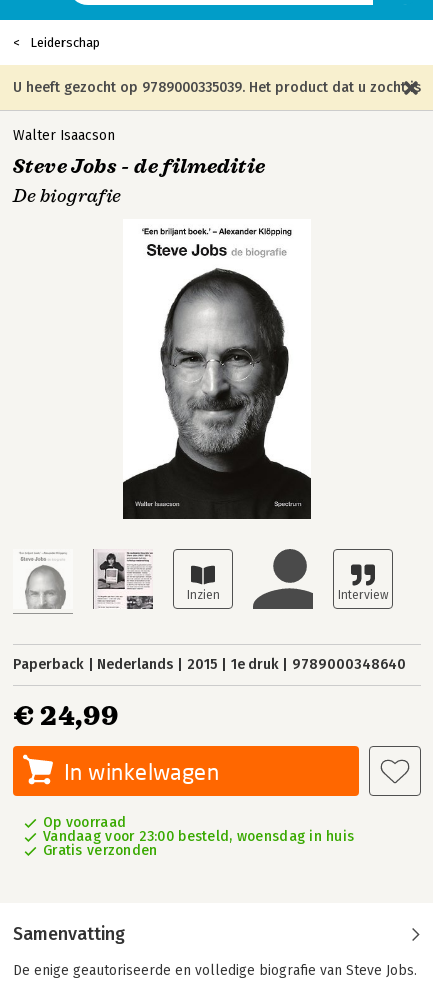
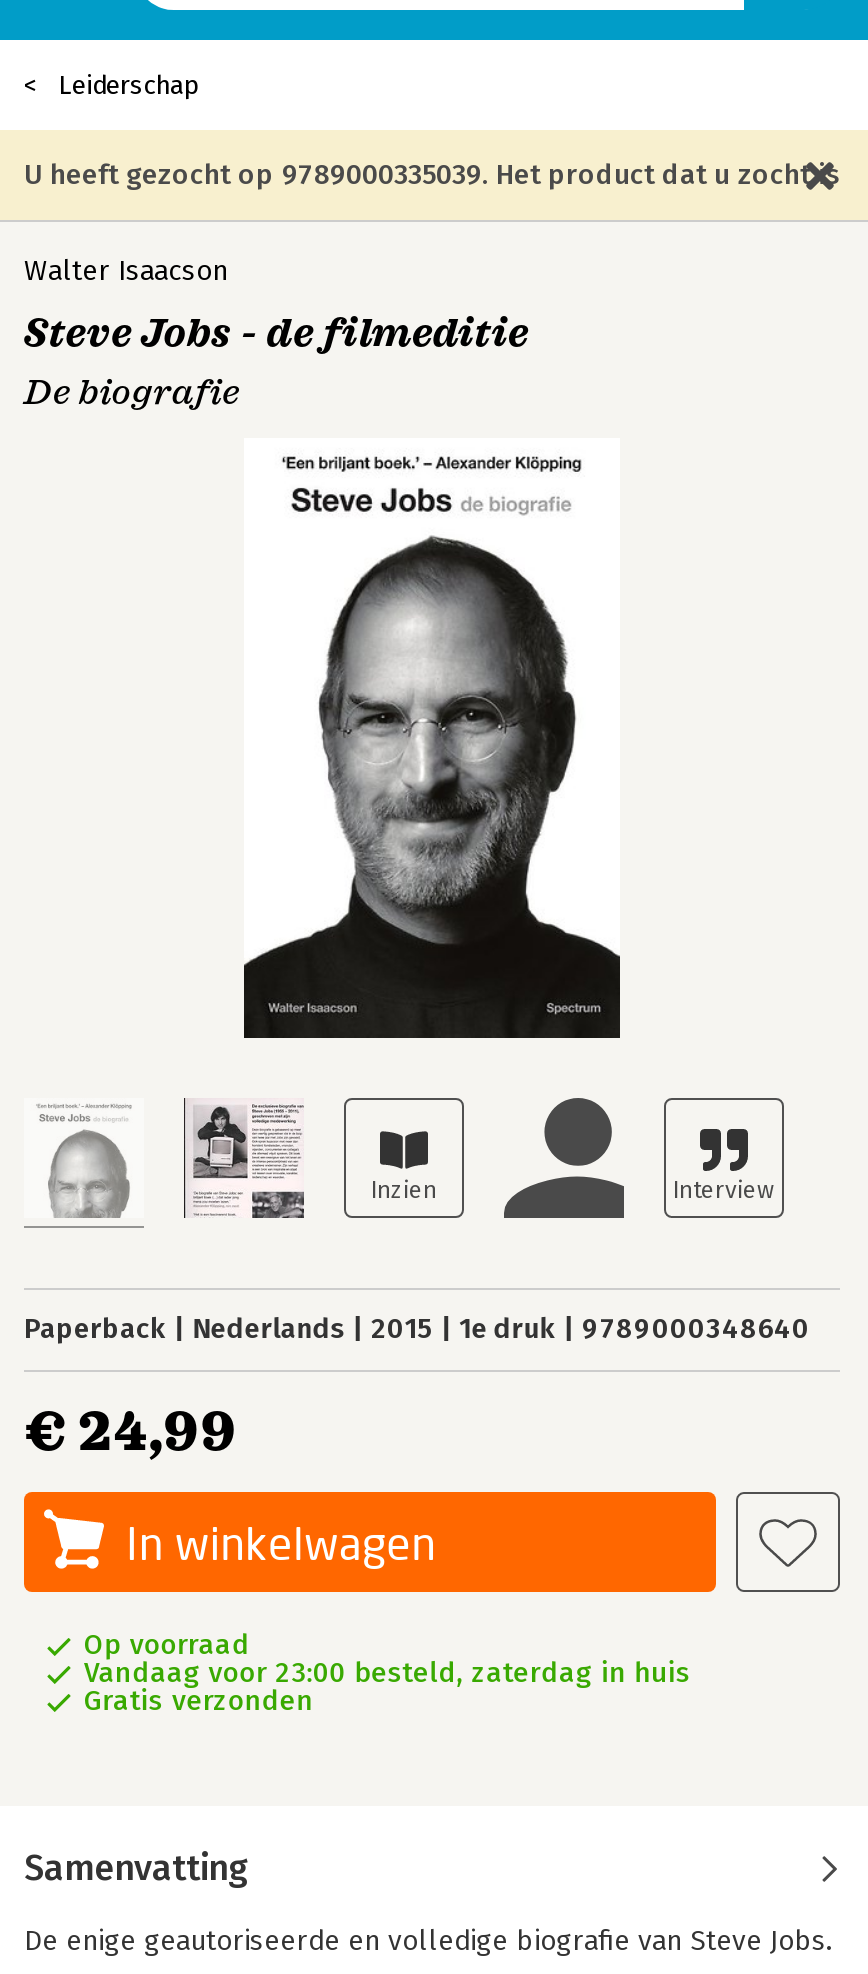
- Vandaag voor 23:00 besteld, woensdag in huis
+ Vandaag voor 23:00 besteld, zaterdag in huis
